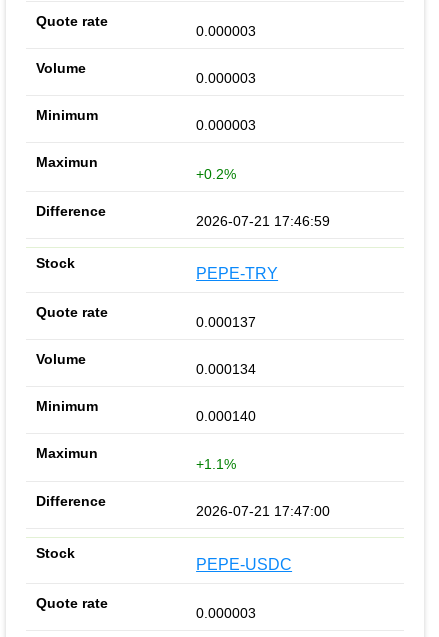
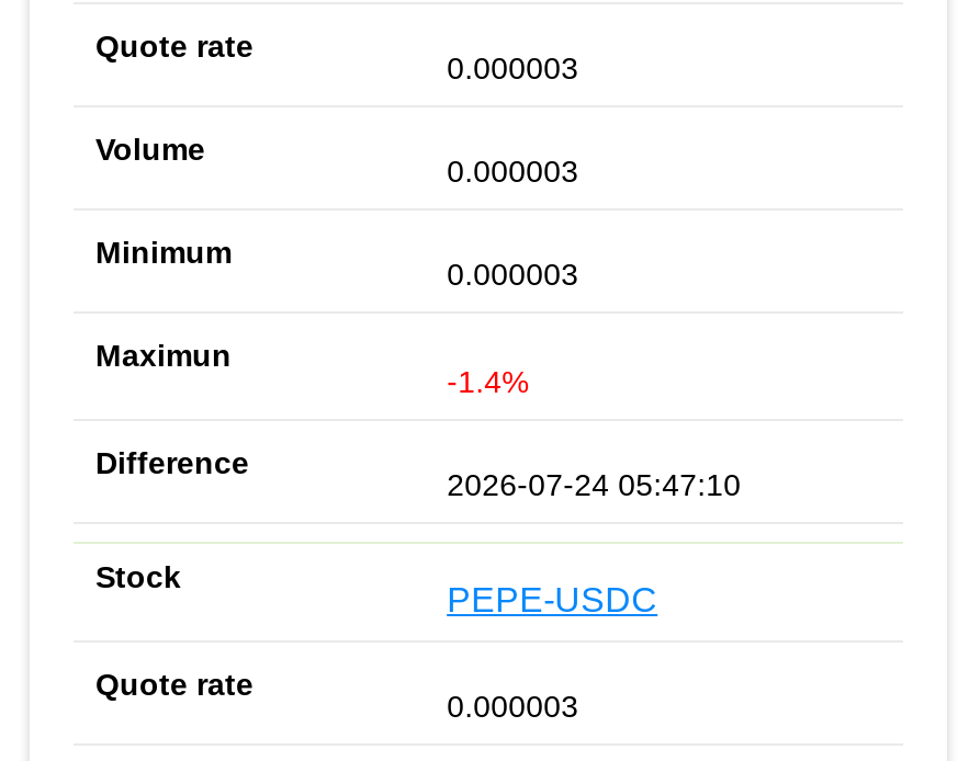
- +0.2%
- 2026-07-21 17:46:59
- PEPE-TRY
- 0.000137
- 0.000134
- 0.000140
- +1.1%
- 2026-07-21 17:47:00
+ -1.4%
+ 2026-07-24 05:47:10
